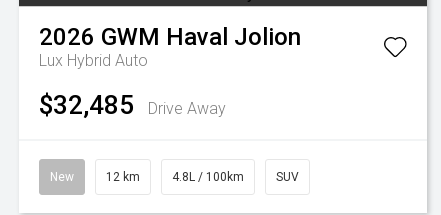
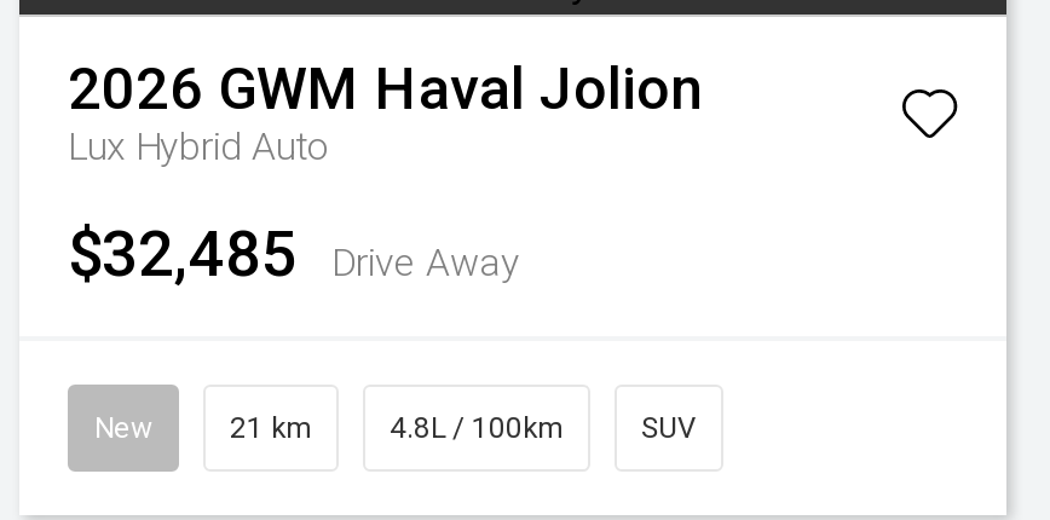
- 12 km
+ 21 km
